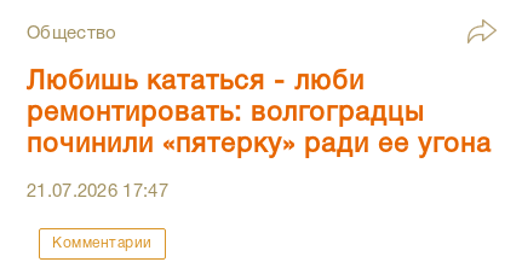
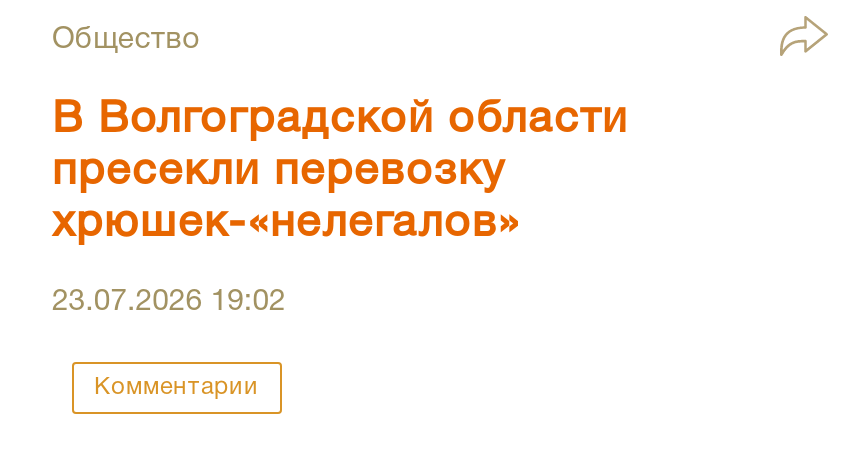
- Любишь кататься - люби
- ремонтировать: волгоградцы
- починили «пятерку» ради ее угона
+ В Волгоградской области
+ пресекли перевозку
+ хрюшек-«нелегалов»

- 21.07.2026 17:47
+ 23.07.2026 19:02
